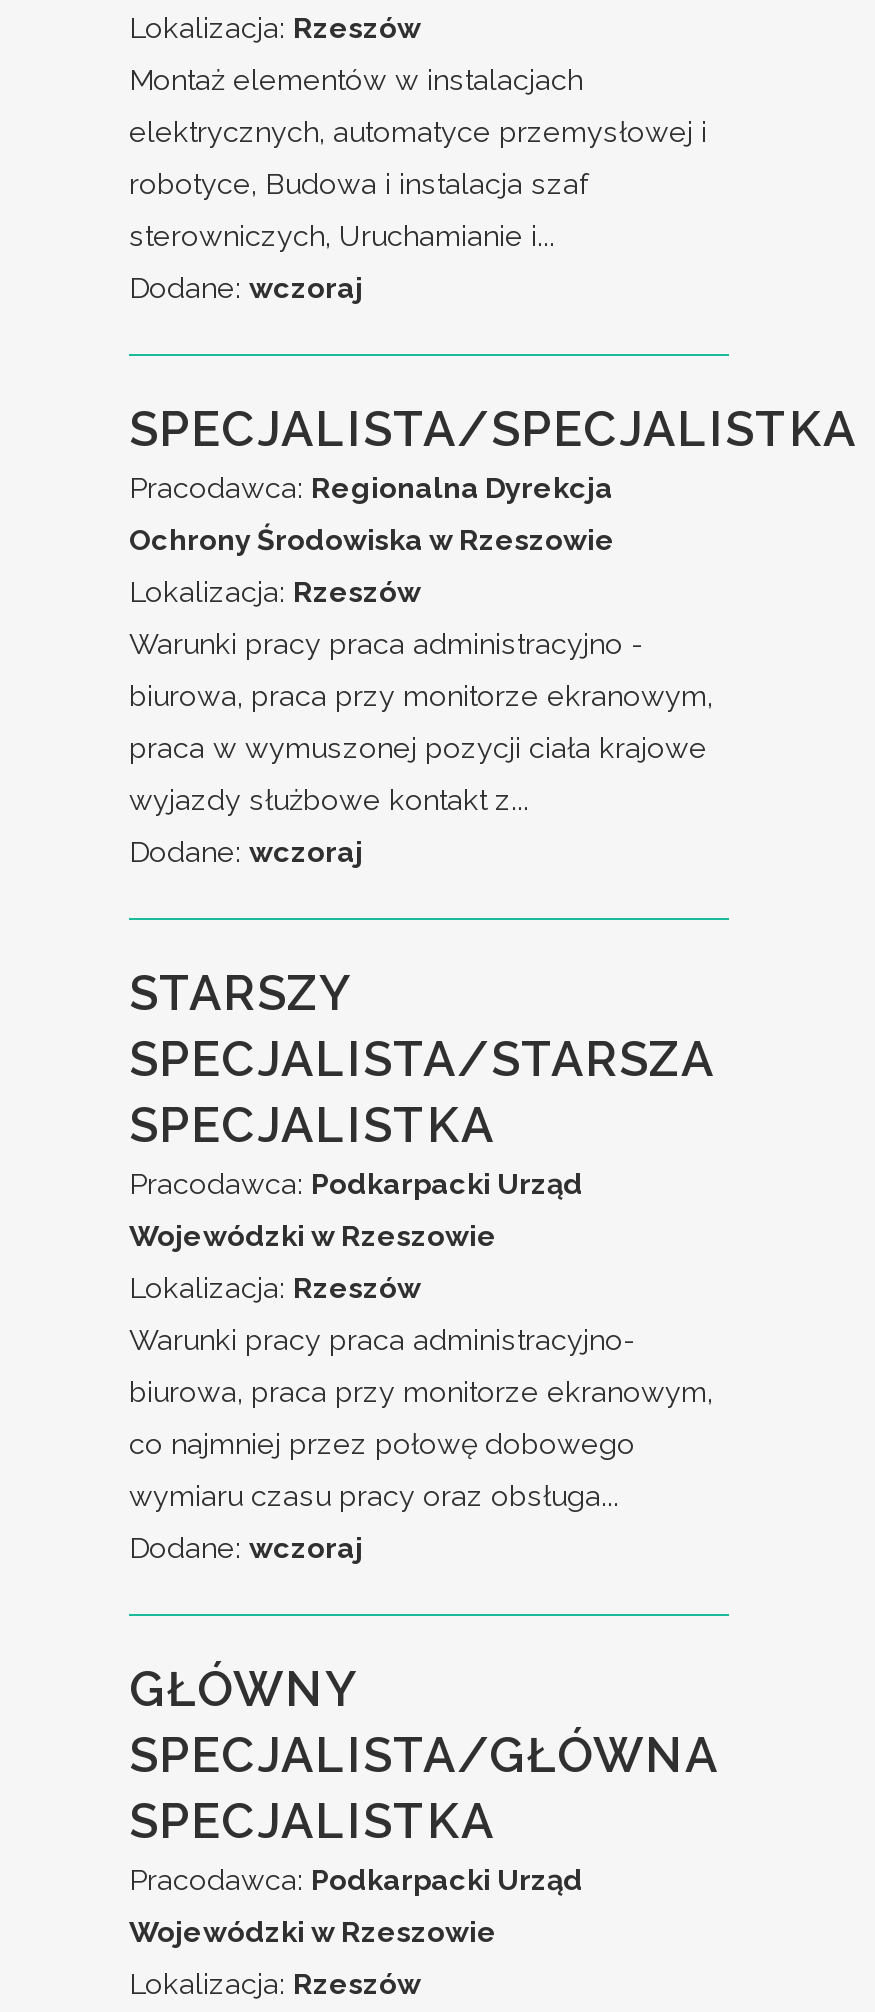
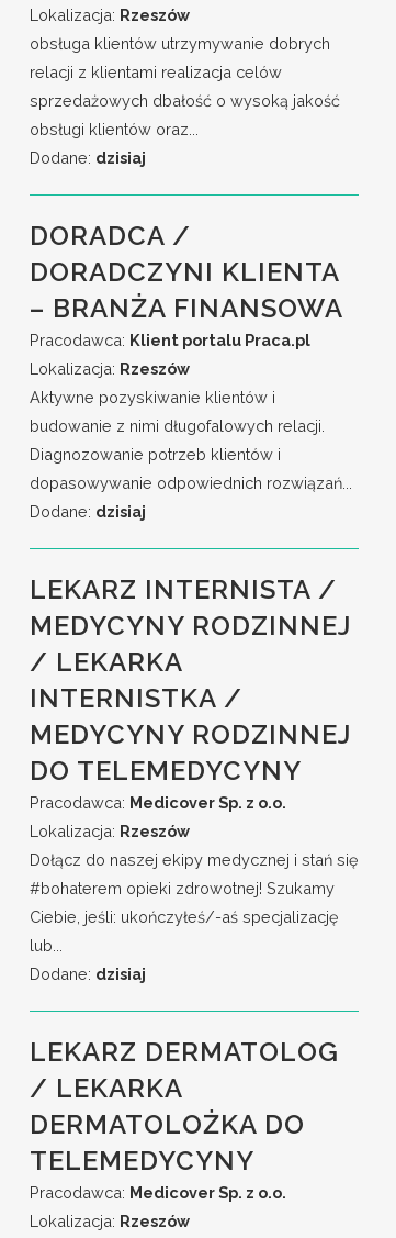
- Montaż elementów w instalacjach
- elektrycznych, automatyce przemysłowej i
- robotyce, Budowa i instalacja szaf
- sterowniczych, Uruchamianie i...
- Dodane: wczoraj
- SPECJALISTA/SPECJALISTKA
- Pracodawca: Regionalna Dyrekcja
- Ochrony Środowiska w Rzeszowie
+ obsługa klientów utrzymywanie dobrych
+ relacji z klientami realizacja celów
+ sprzedażowych dbałość o wysoką jakość
+ obsługi klientów oraz...
+ Dodane: dzisiaj
+ DORADCA /
+ DORADCZYNI KLIENTA
+ – BRANŻA FINANSOWA
+ Pracodawca: Klient portalu Praca.pl

- Warunki pracy praca administracyjno -
- biurowa, praca przy monitorze ekranowym,
- praca w wymuszonej pozycji ciała krajowe
- wyjazdy służbowe kontakt z...
- Dodane: wczoraj
- STARSZY
- SPECJALISTA/STARSZA
- SPECJALISTKA
- Pracodawca: Podkarpacki Urząd
- Wojewódzki w Rzeszowie
+ Aktywne pozyskiwanie klientów i
+ budowanie z nimi długofalowych relacji.
+ Diagnozowanie potrzeb klientów i
+ dopasowywanie odpowiednich rozwiązań...
+ Dodane: dzisiaj
+ LEKARZ INTERNISTA /
+ MEDYCYNY RODZINNEJ
+ / LEKARKA
+ INTERNISTKA /
+ MEDYCYNY RODZINNEJ
+ DO TELEMEDYCYNY
+ Pracodawca: Medicover Sp. z o.o.

- Warunki pracy praca administracyjno-
- biurowa, praca przy monitorze ekranowym,
- co najmniej przez połowę dobowego
- wymiaru czasu pracy oraz obsługa...
- Dodane: wczoraj
- GŁÓWNY
- SPECJALISTA/GŁÓWNA
- SPECJALISTKA
- Pracodawca: Podkarpacki Urząd
- Wojewódzki w Rzeszowie
+ Dołącz do naszej ekipy medycznej i stań się
+ #bohaterem opieki zdrowotnej! Szukamy
+ Ciebie, jeśli: ukończyłeś/-aś specjalizację
+ lub...
+ Dodane: dzisiaj
+ LEKARZ DERMATOLOG
+ / LEKARKA
+ DERMATOLOŻKA DO
+ TELEMEDYCYNY
+ Pracodawca: Medicover Sp. z o.o.
